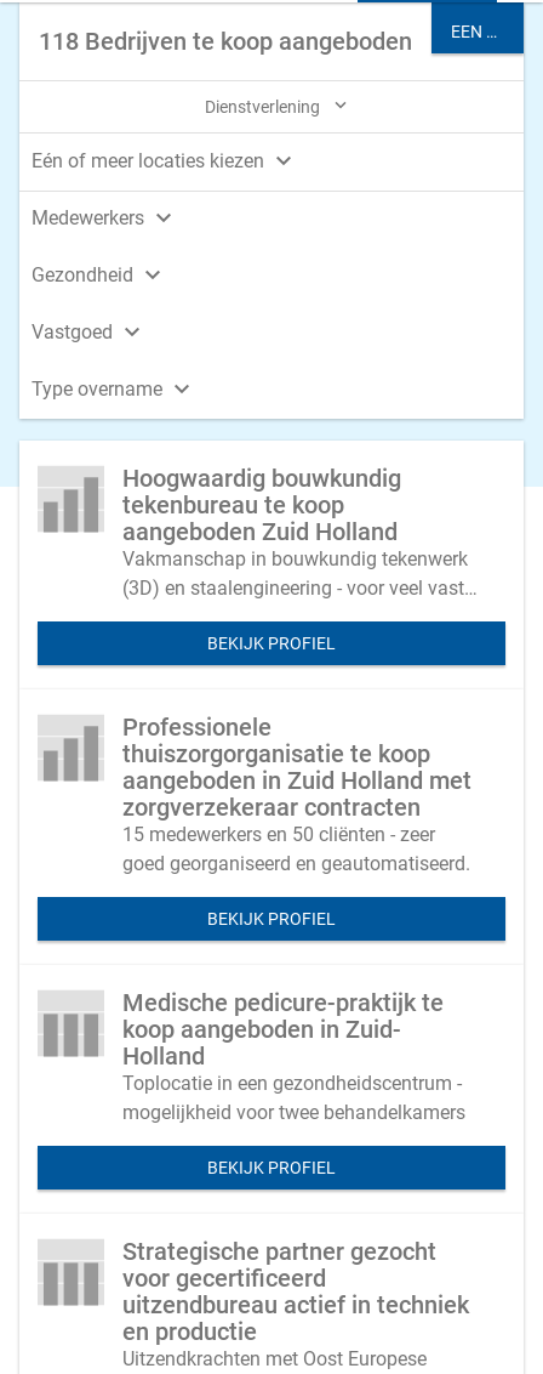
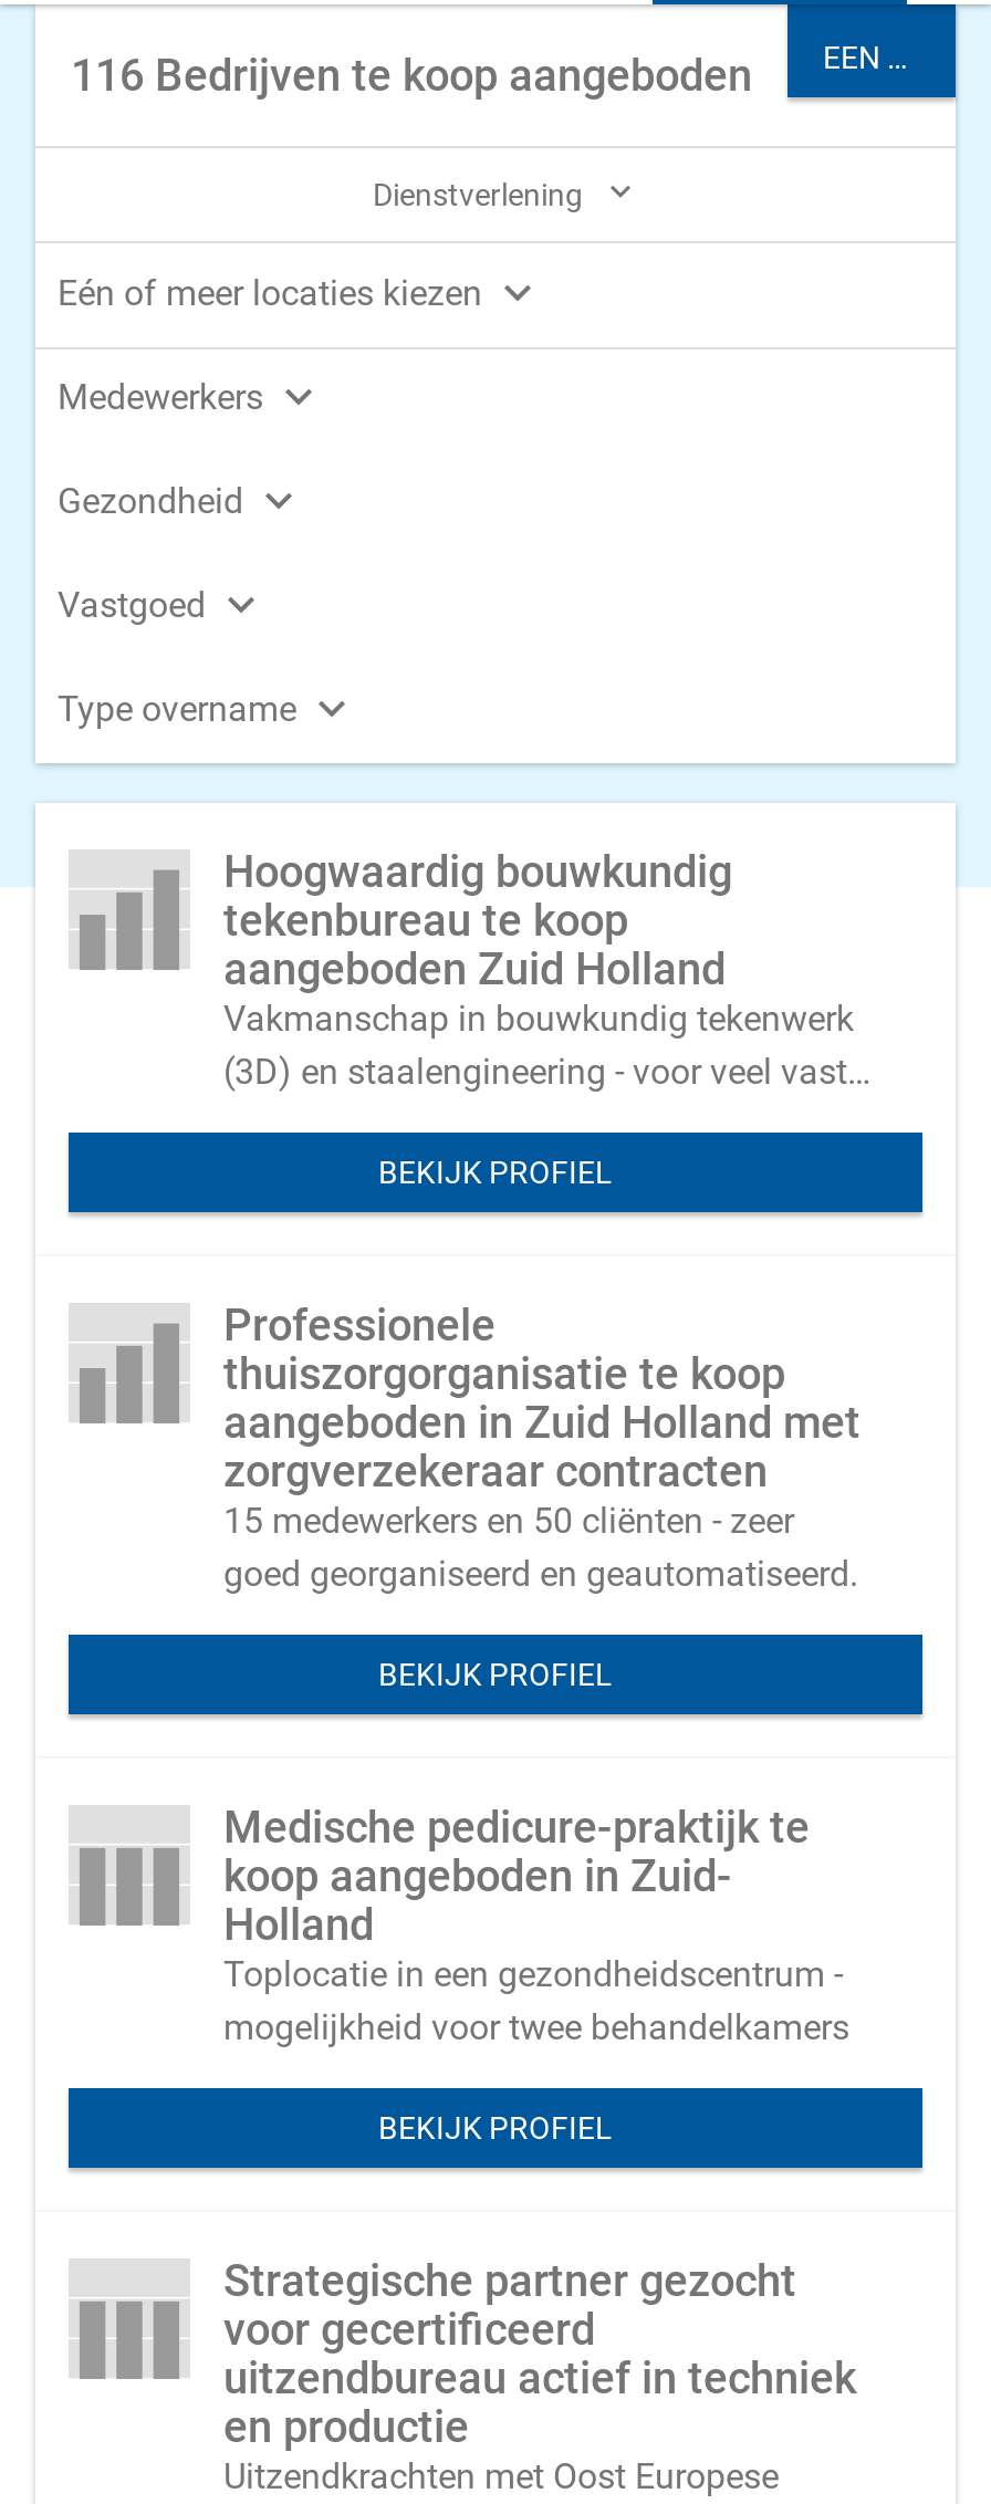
- 118 Bedrijven te koop aangeboden
+ 116 Bedrijven te koop aangeboden
